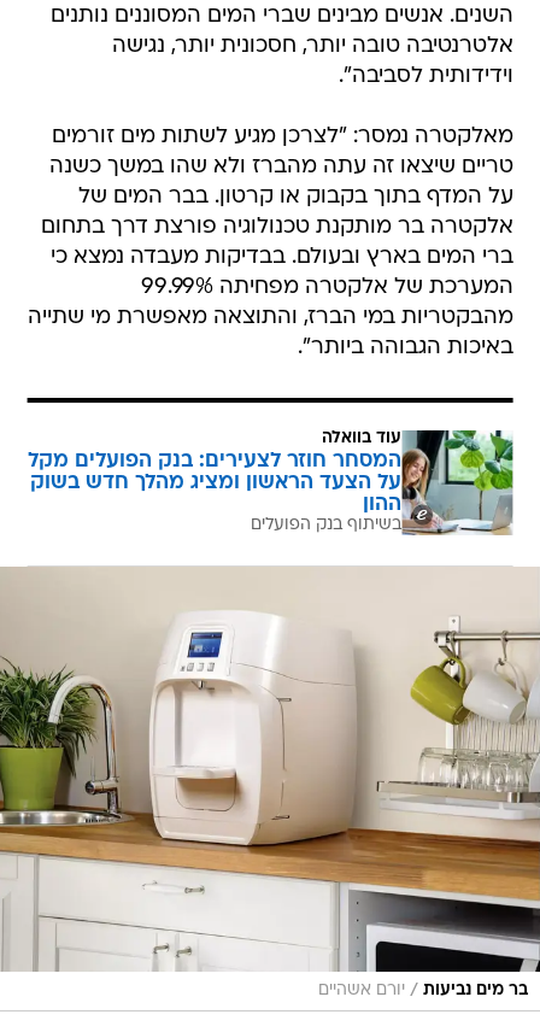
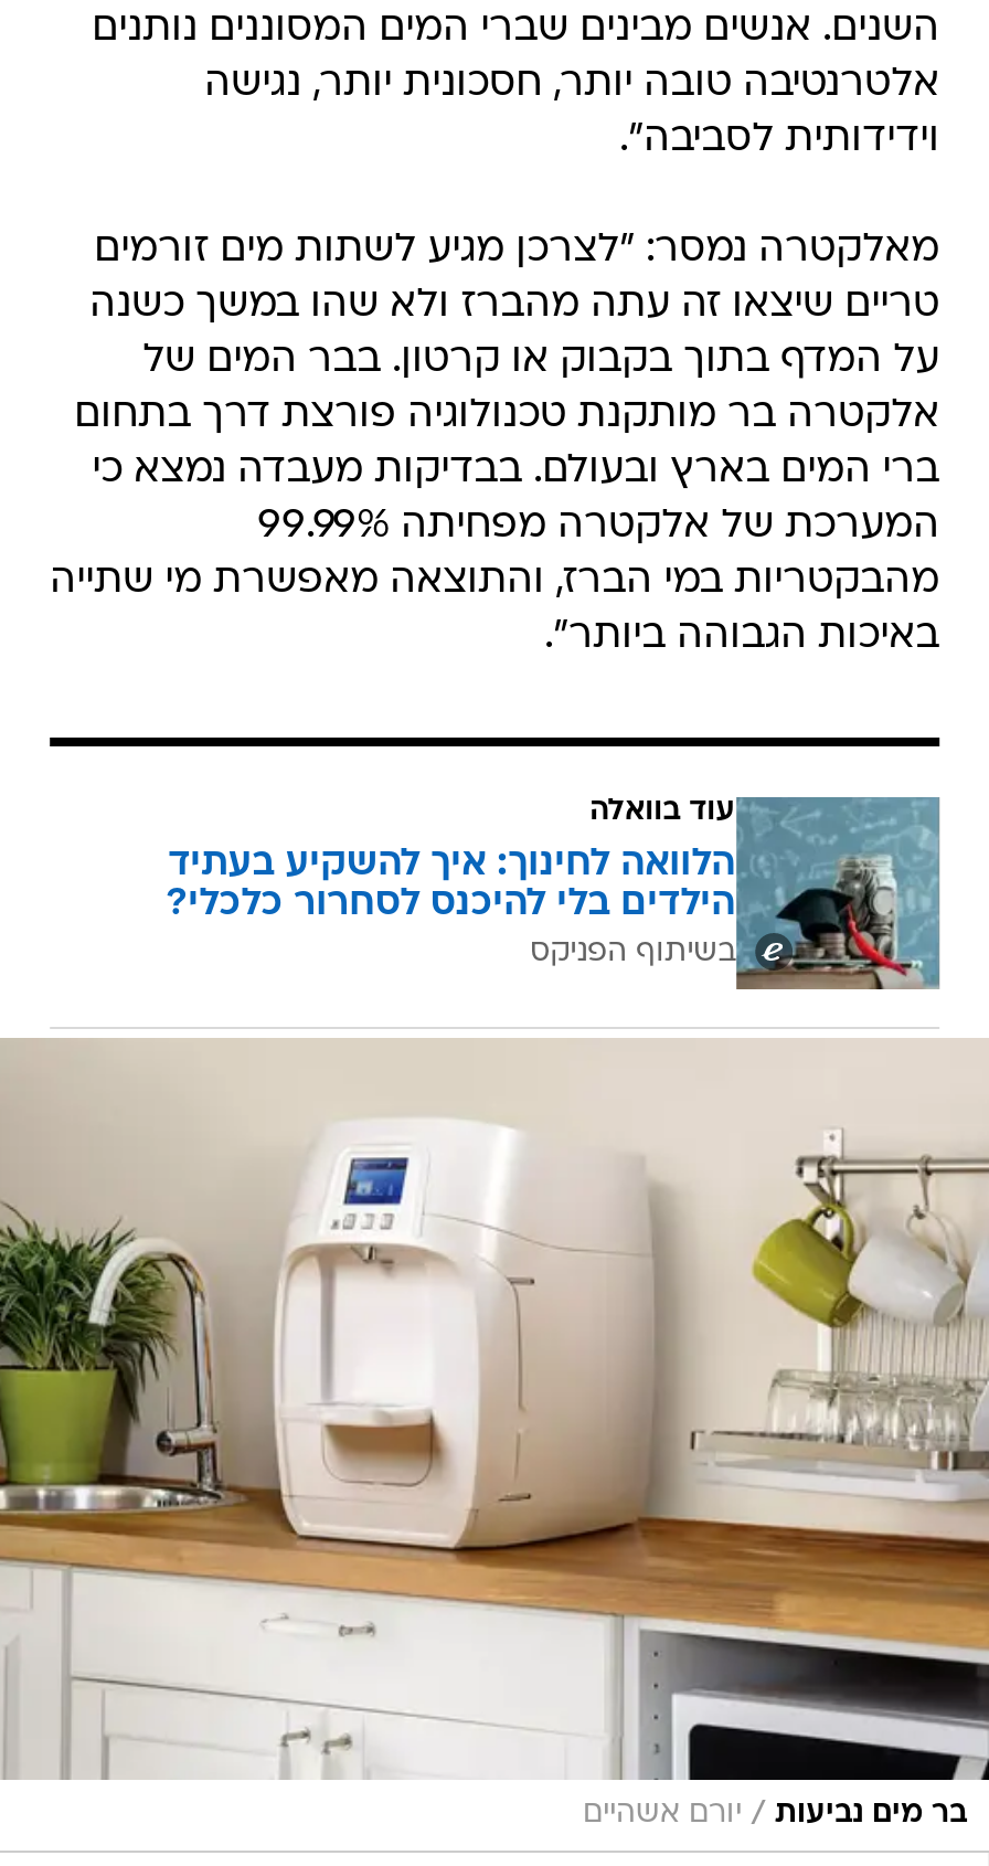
- [image]
- המסחר חוזר לצעירים: בנק הפועלים מקל
- על הצעד הראשון ומציג מהלך חדש בשוק
- ההון
- בשיתוף בנק הפועלים
+ [image]
+ הלוואה לחינוך: איך להשקיע בעתיד
+ הילדים בלי להיכנס לסחרור כלכלי?
+ בשיתוף הפניקס
